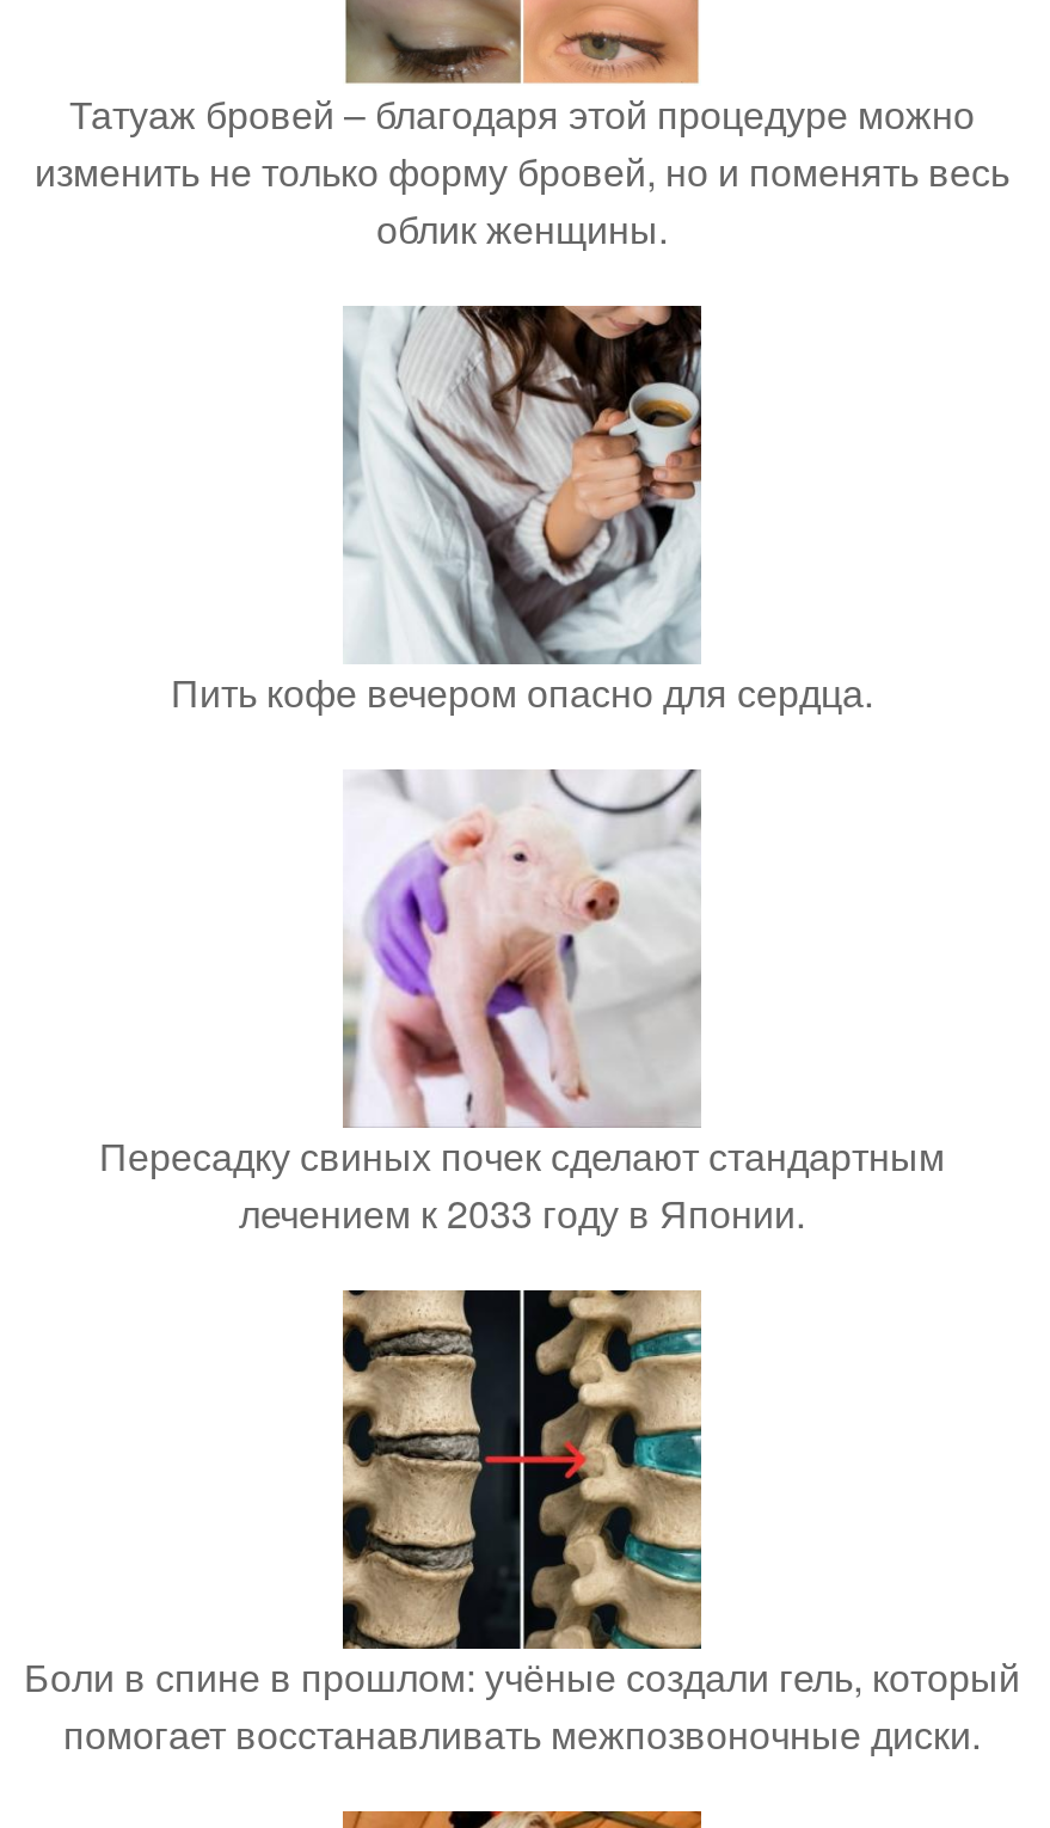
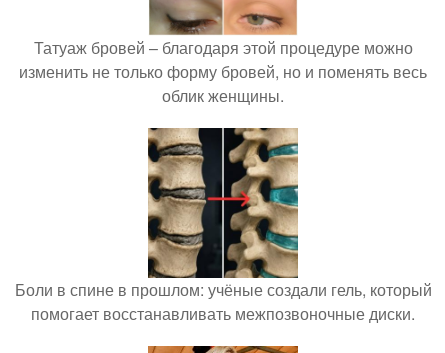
- [image]
- Пить кофе вечером опасно для сердца.

- [image]
- Пересадку свиных почек сделают стандартным
- лечением к 2033 году в Японии.
